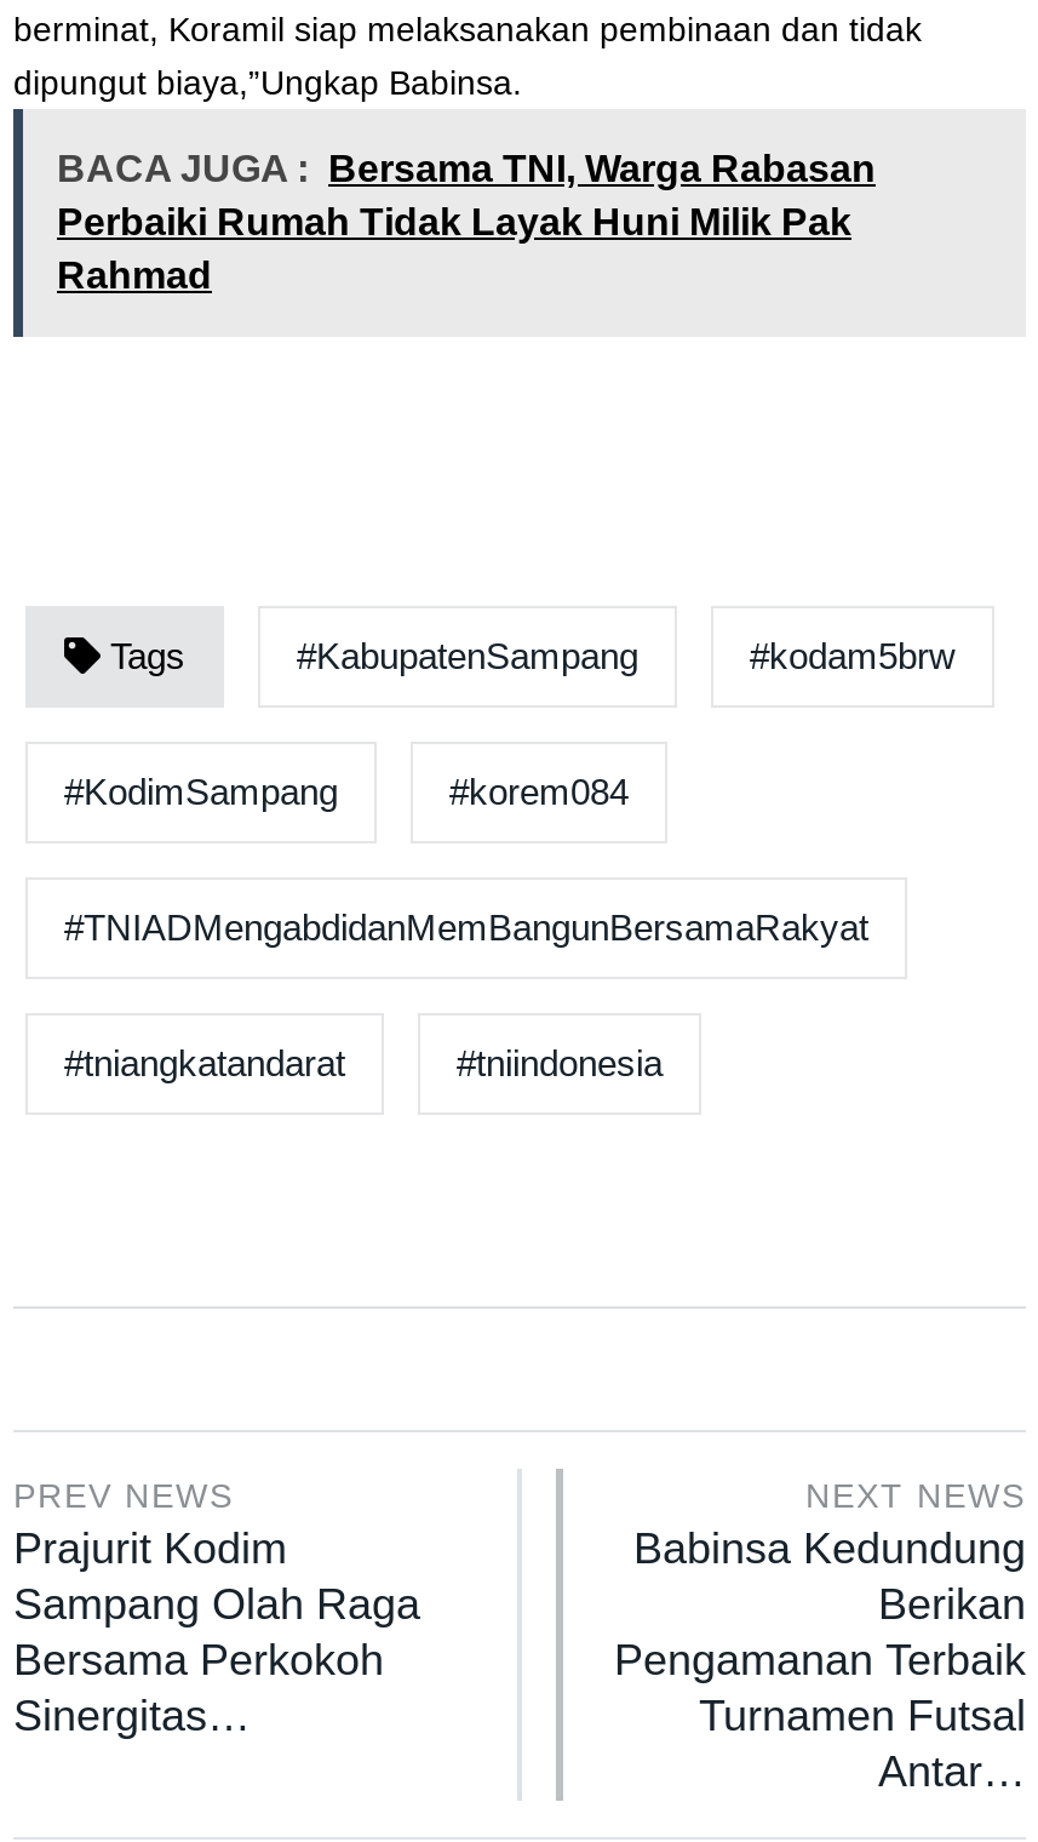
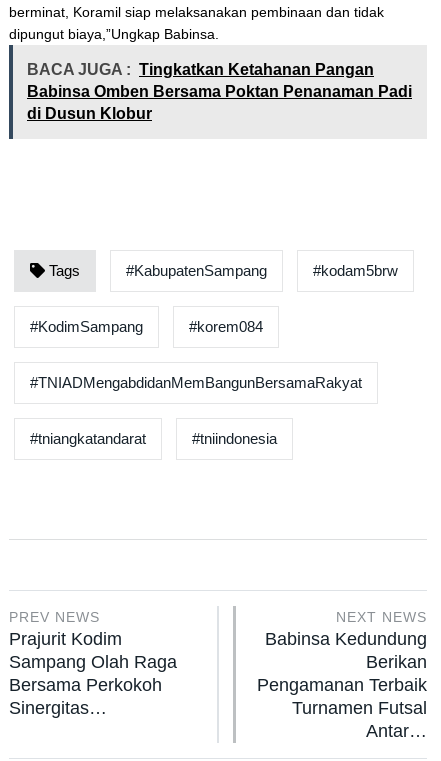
- BACA JUGA : Bersama TNI, Warga Rabasan
- Perbaiki Rumah Tidak Layak Huni Milik Pak
- Rahmad
+ BACA JUGA : Tingkatkan Ketahanan Pangan
+ Babinsa Omben Bersama Poktan Penanaman Padi
+ di Dusun Klobur
